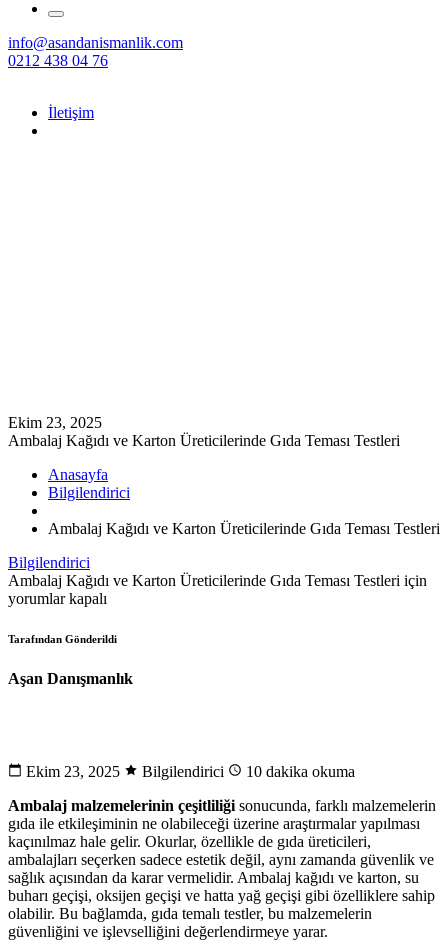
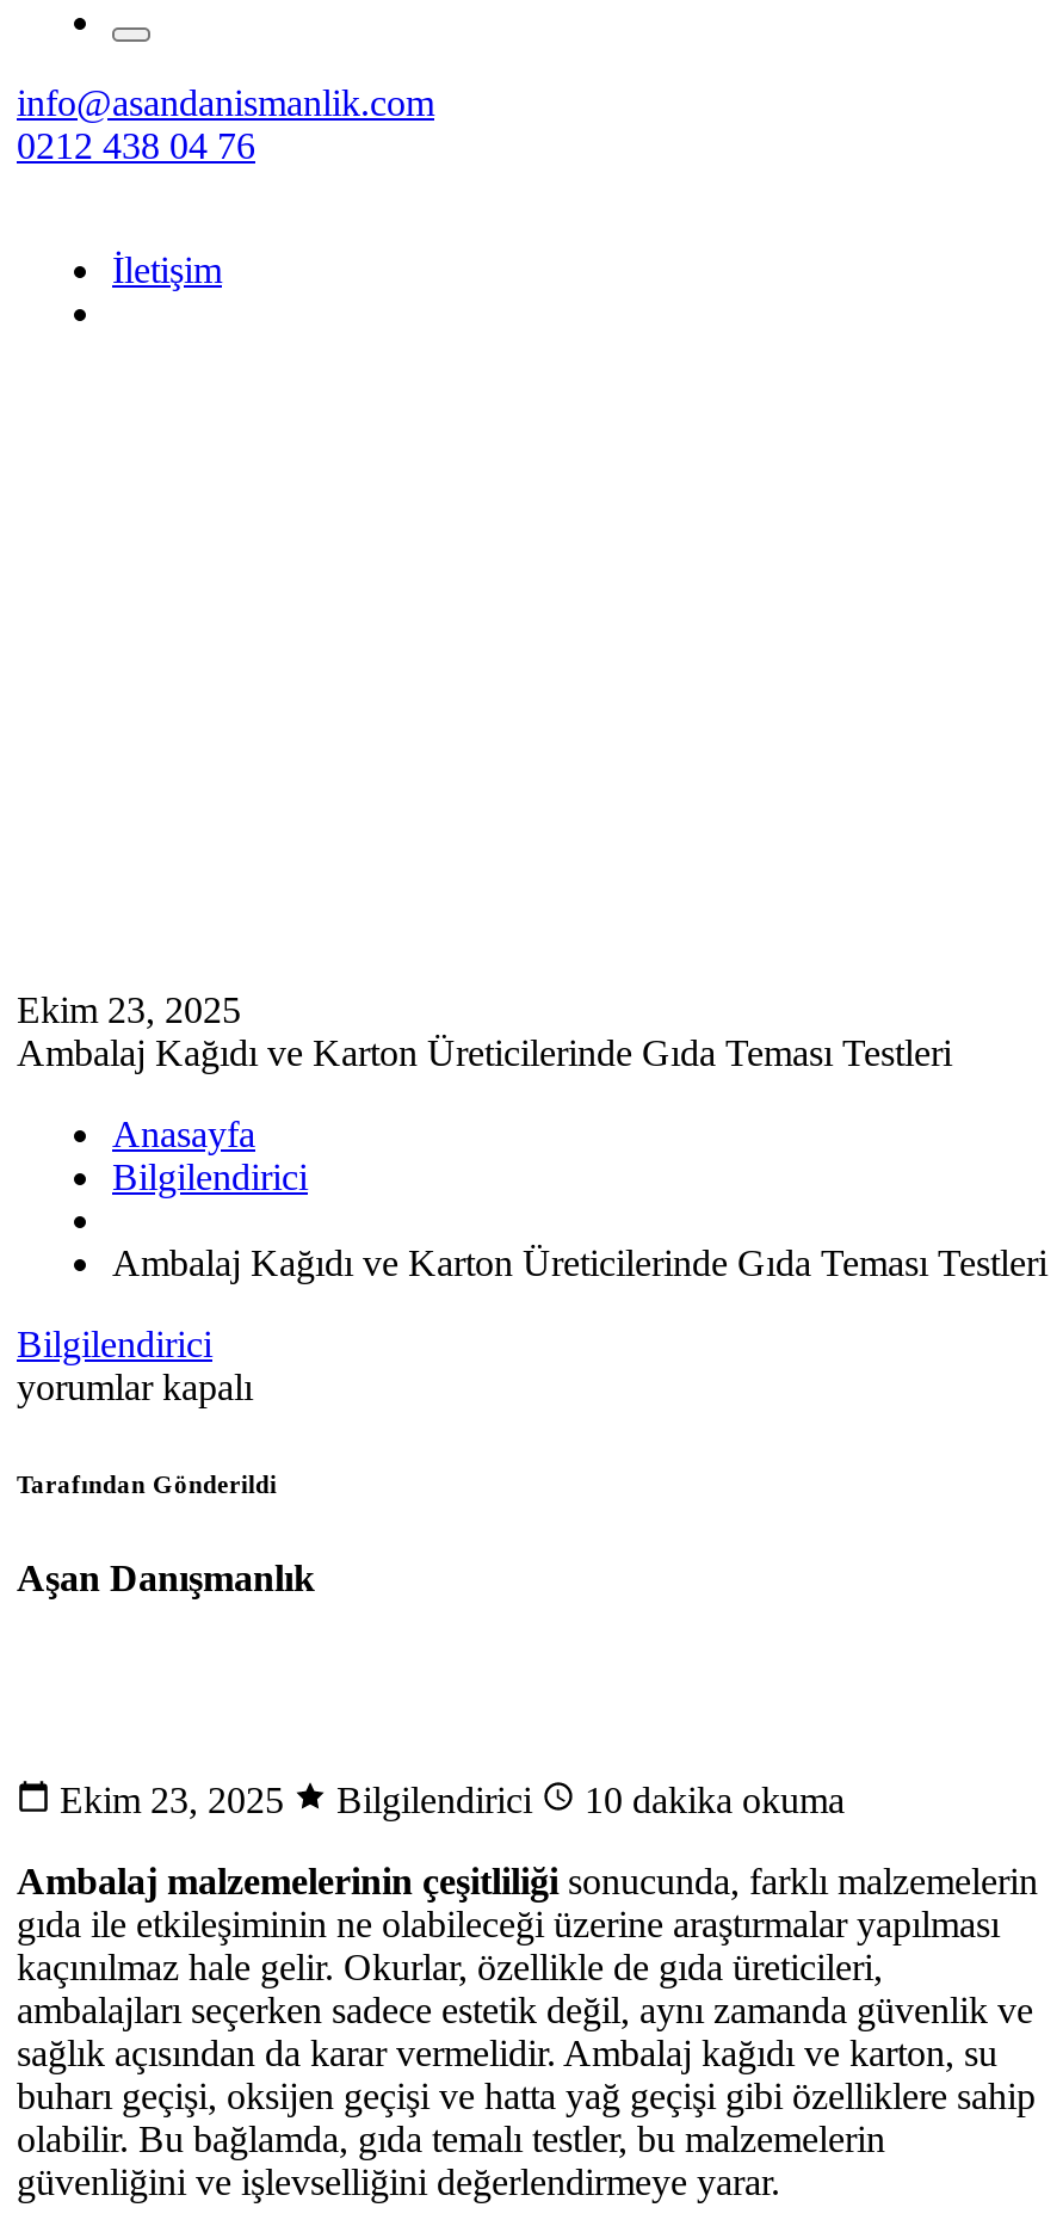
- Ambalaj Kağıdı ve Karton Üreticilerinde Gıda Teması Testleri için
